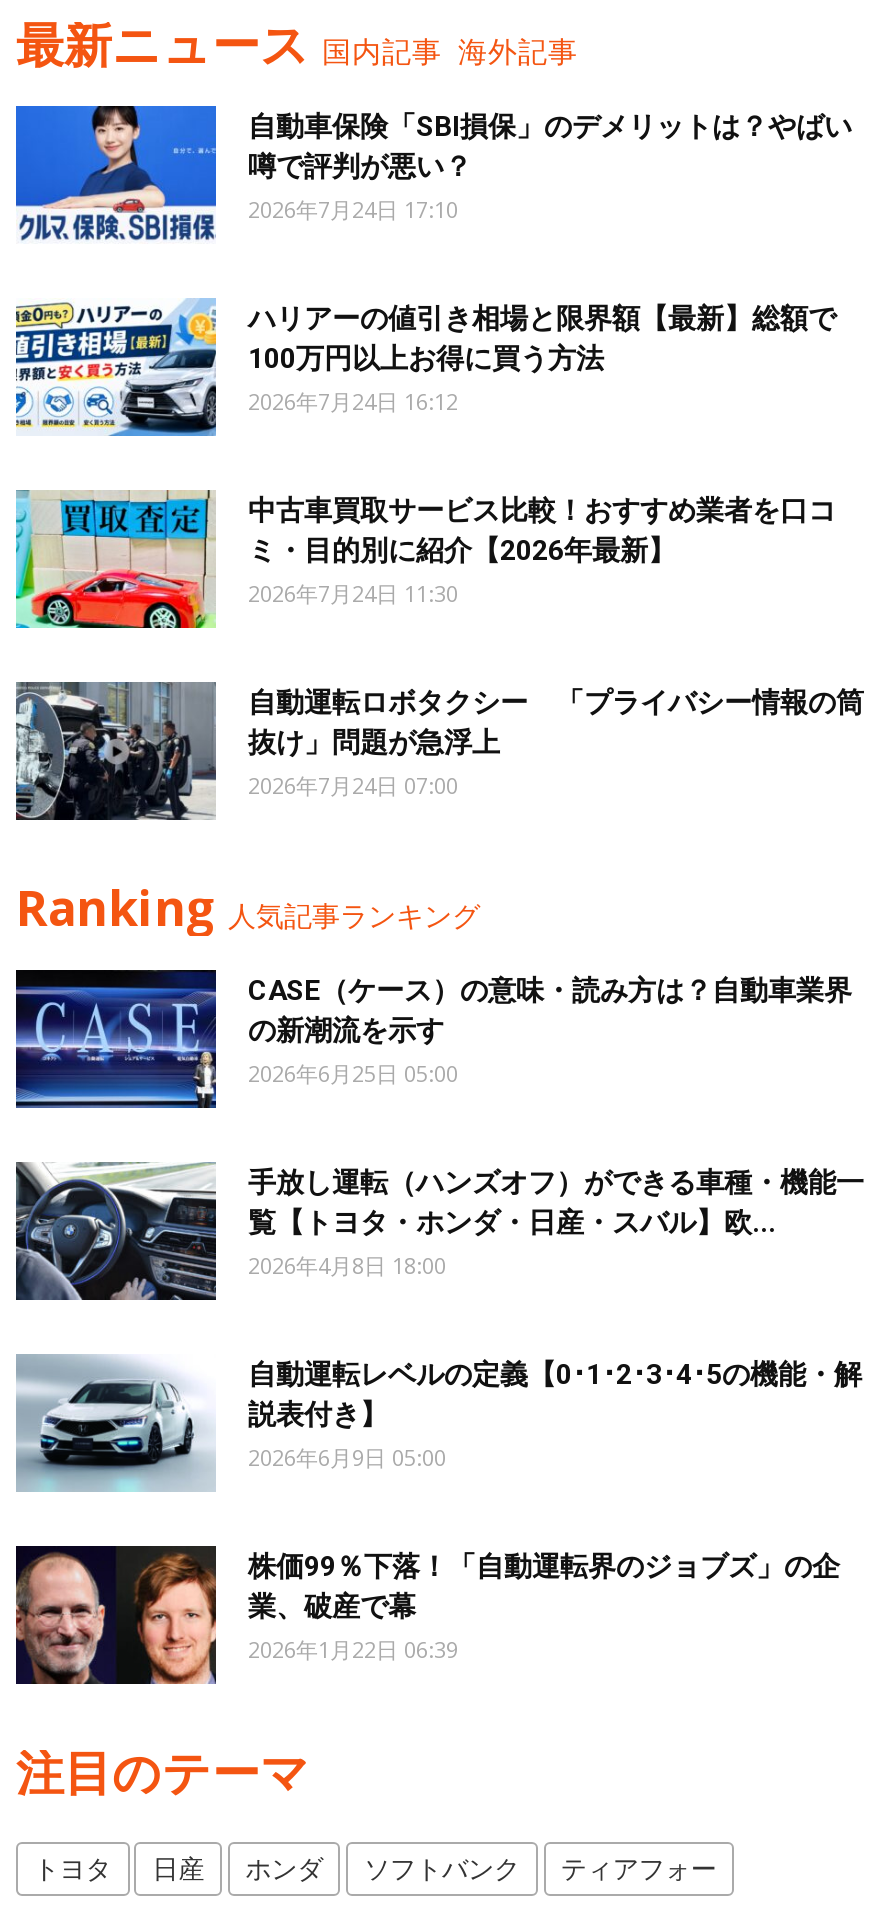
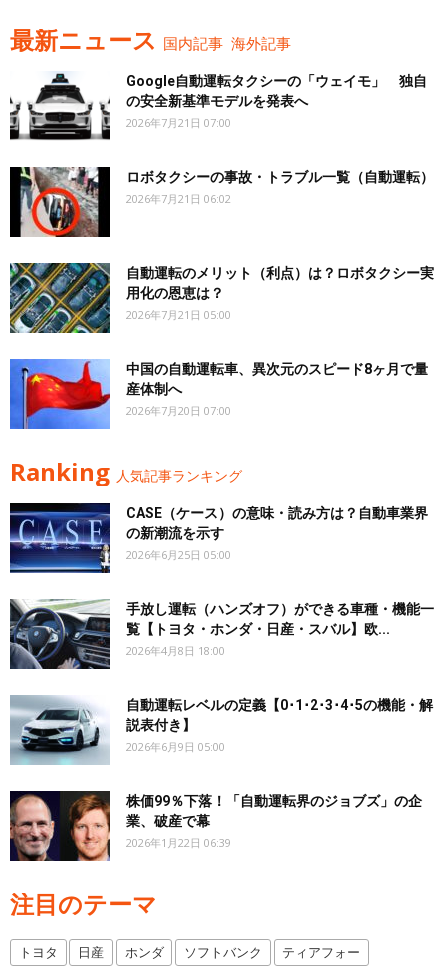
- [image]
- 自動車保険「SBI損保」のデメリットは？やばい
- 噂で評判が悪い？
- 2026年7月24日 17:10
+ [image]
+ Google自動運転タクシーの「ウェイモ」 独自
+ の安全新基準モデルを発表へ
+ 2026年7月21日 07:00

- [image]
- ハリアーの値引き相場と限界額【最新】総額で
- 100万円以上お得に買う方法
- 2026年7月24日 16:12
+ [image]
+ ロボタクシーの事故・トラブル一覧（自動運転）
+ 2026年7月21日 06:02

- [image]
- 中古車買取サービス比較！おすすめ業者を口コ
- ミ・目的別に紹介【2026年最新】
- 2026年7月24日 11:30
+ [image]
+ 自動運転のメリット（利点）は？ロボタクシー実
+ 用化の恩恵は？
+ 2026年7月21日 05:00

- [image]
- 自動運転ロボタクシー 「プライバシー情報の筒
- 抜け」問題が急浮上
- 2026年7月24日 07:00
+ [image]
+ 中国の自動運転車、異次元のスピード8ヶ月で量
+ 産体制へ
+ 2026年7月20日 07:00
